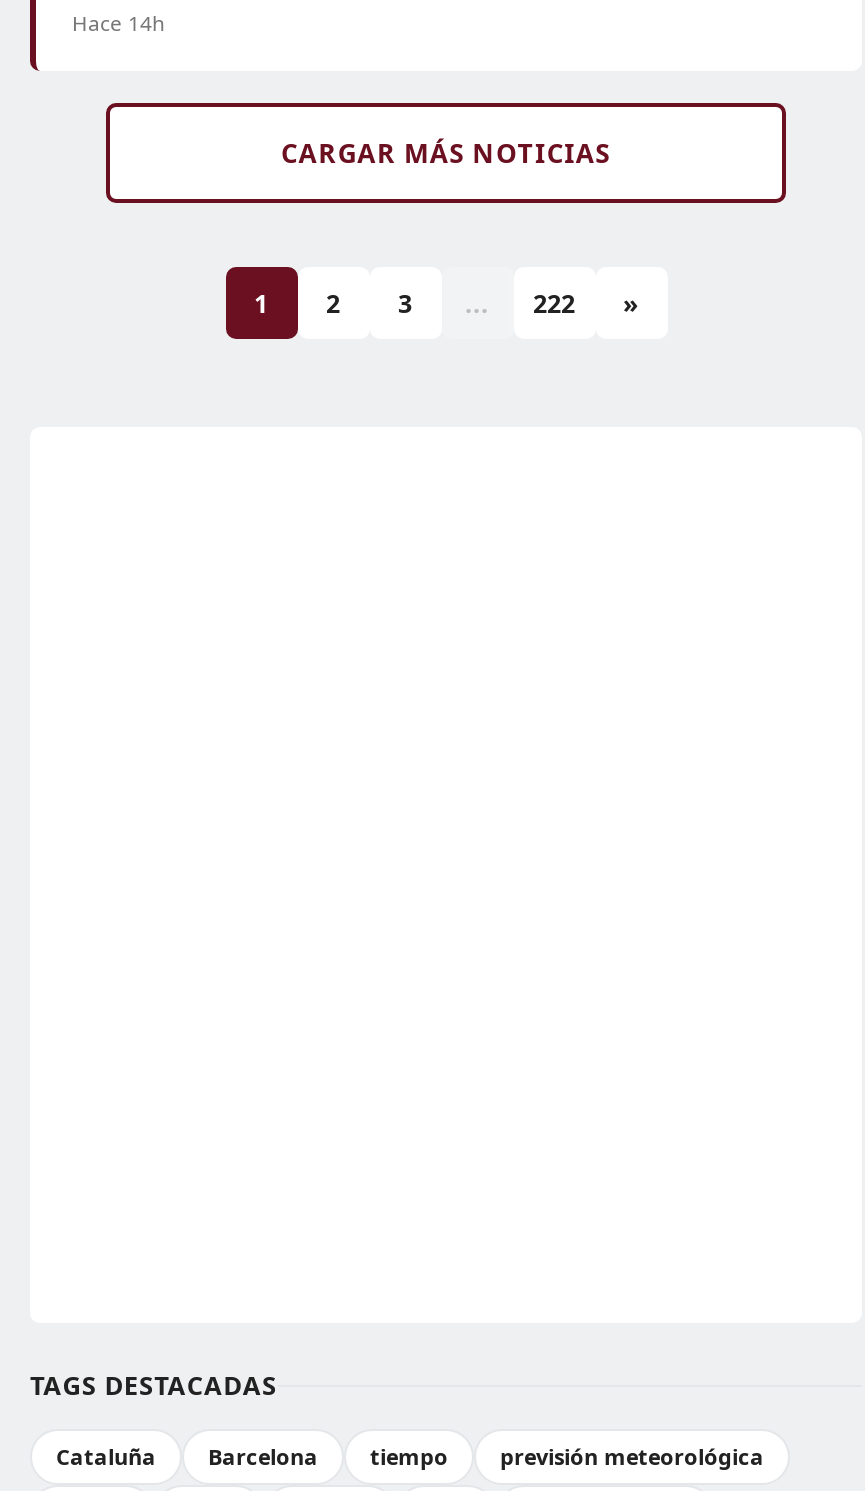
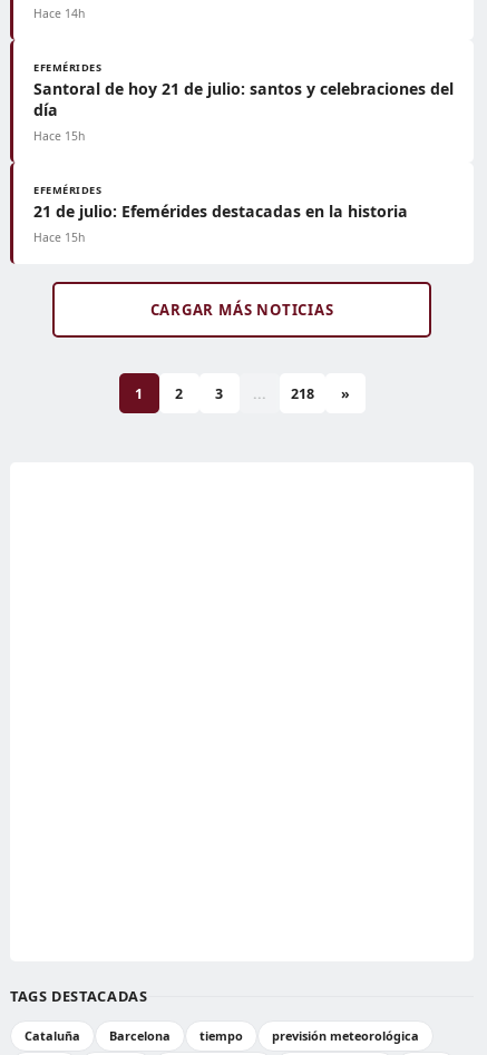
+ EFEMÉRIDES
+ Santoral de hoy 21 de julio: santos y celebraciones del
+ día
+ Hace 15h
+ EFEMÉRIDES
+ 21 de julio: Efemérides destacadas en la historia
+ Hace 15h

- 222
+ 218
